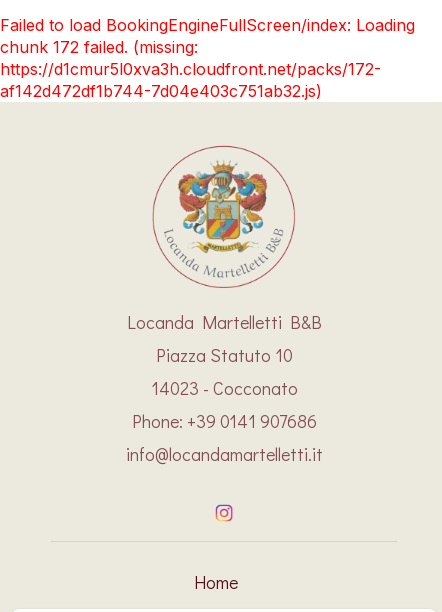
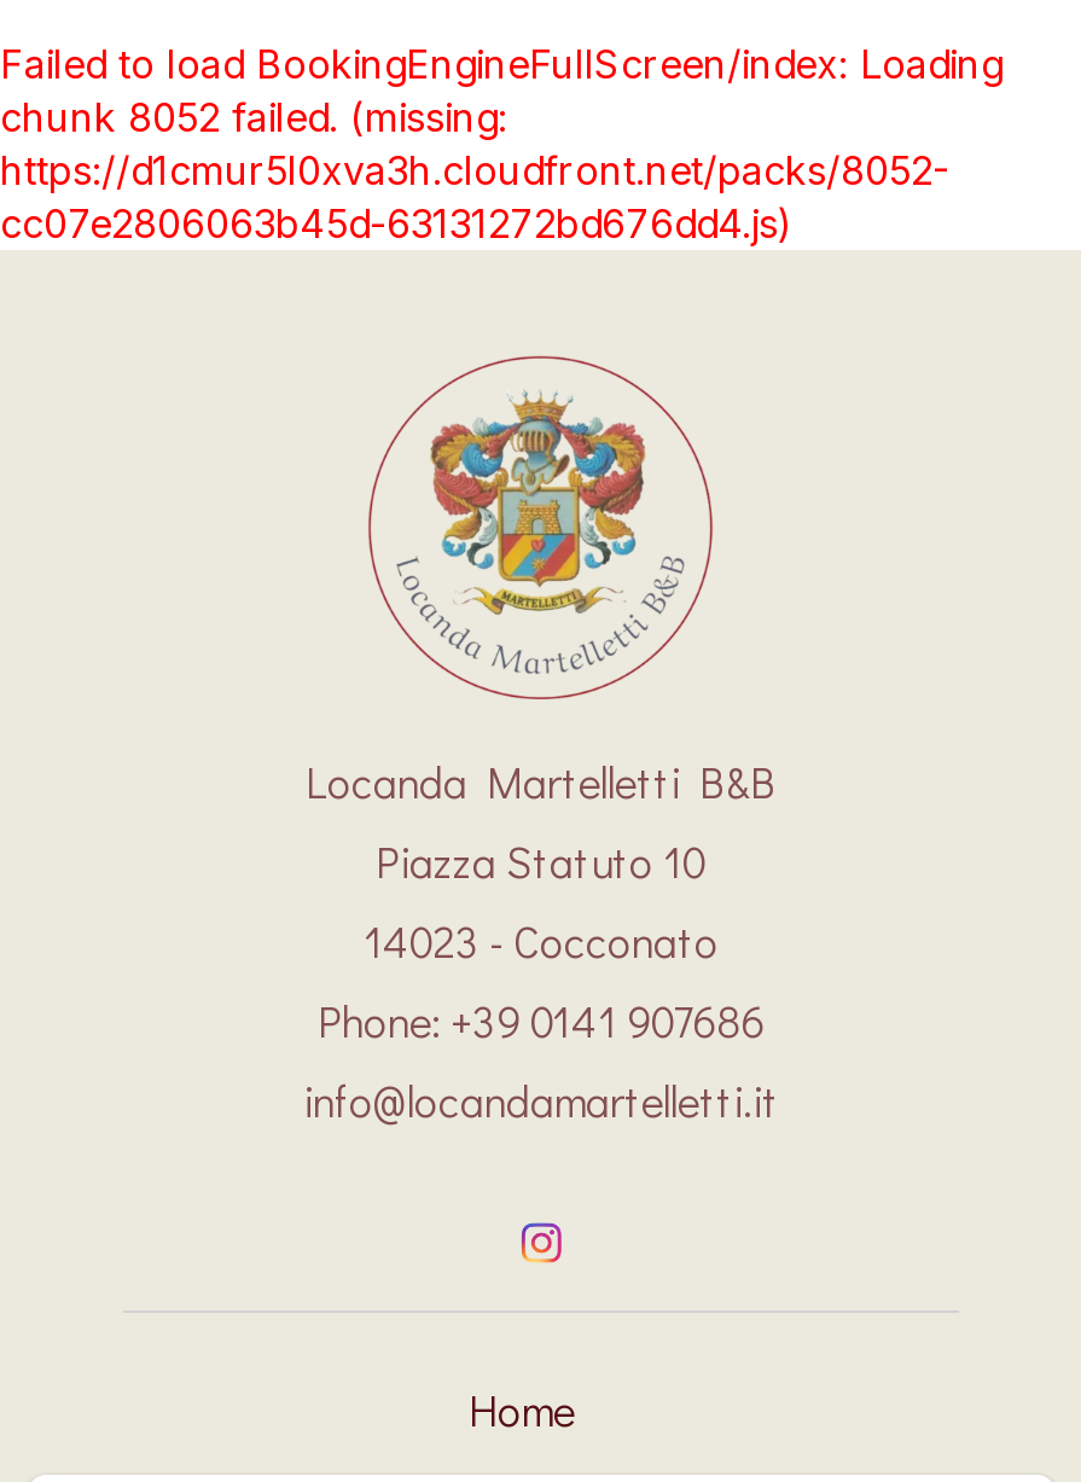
- chunk 172 failed. (missing:
- https://d1cmur5l0xva3h.cloudfront.net/packs/172-
- af142d472df1b744-7d04e403c751ab32.js)
+ chunk 8052 failed. (missing:
+ https://d1cmur5l0xva3h.cloudfront.net/packs/8052-
+ cc07e2806063b45d-63131272bd676dd4.js)
